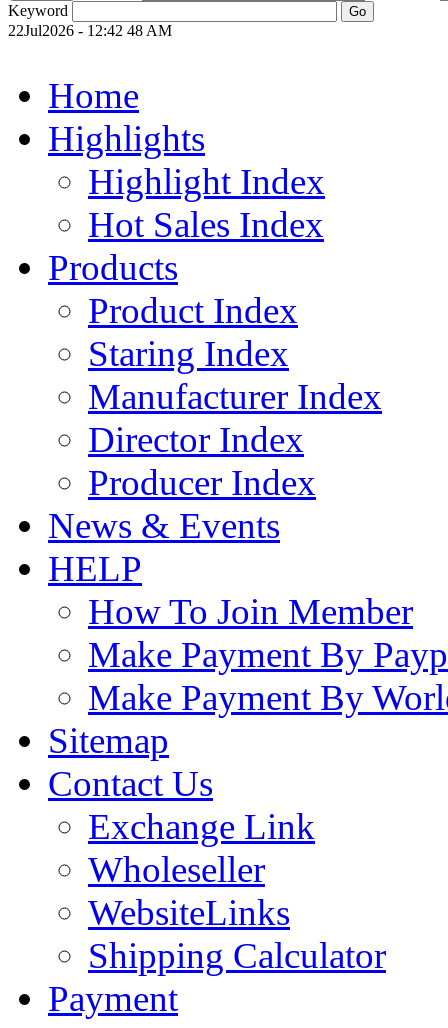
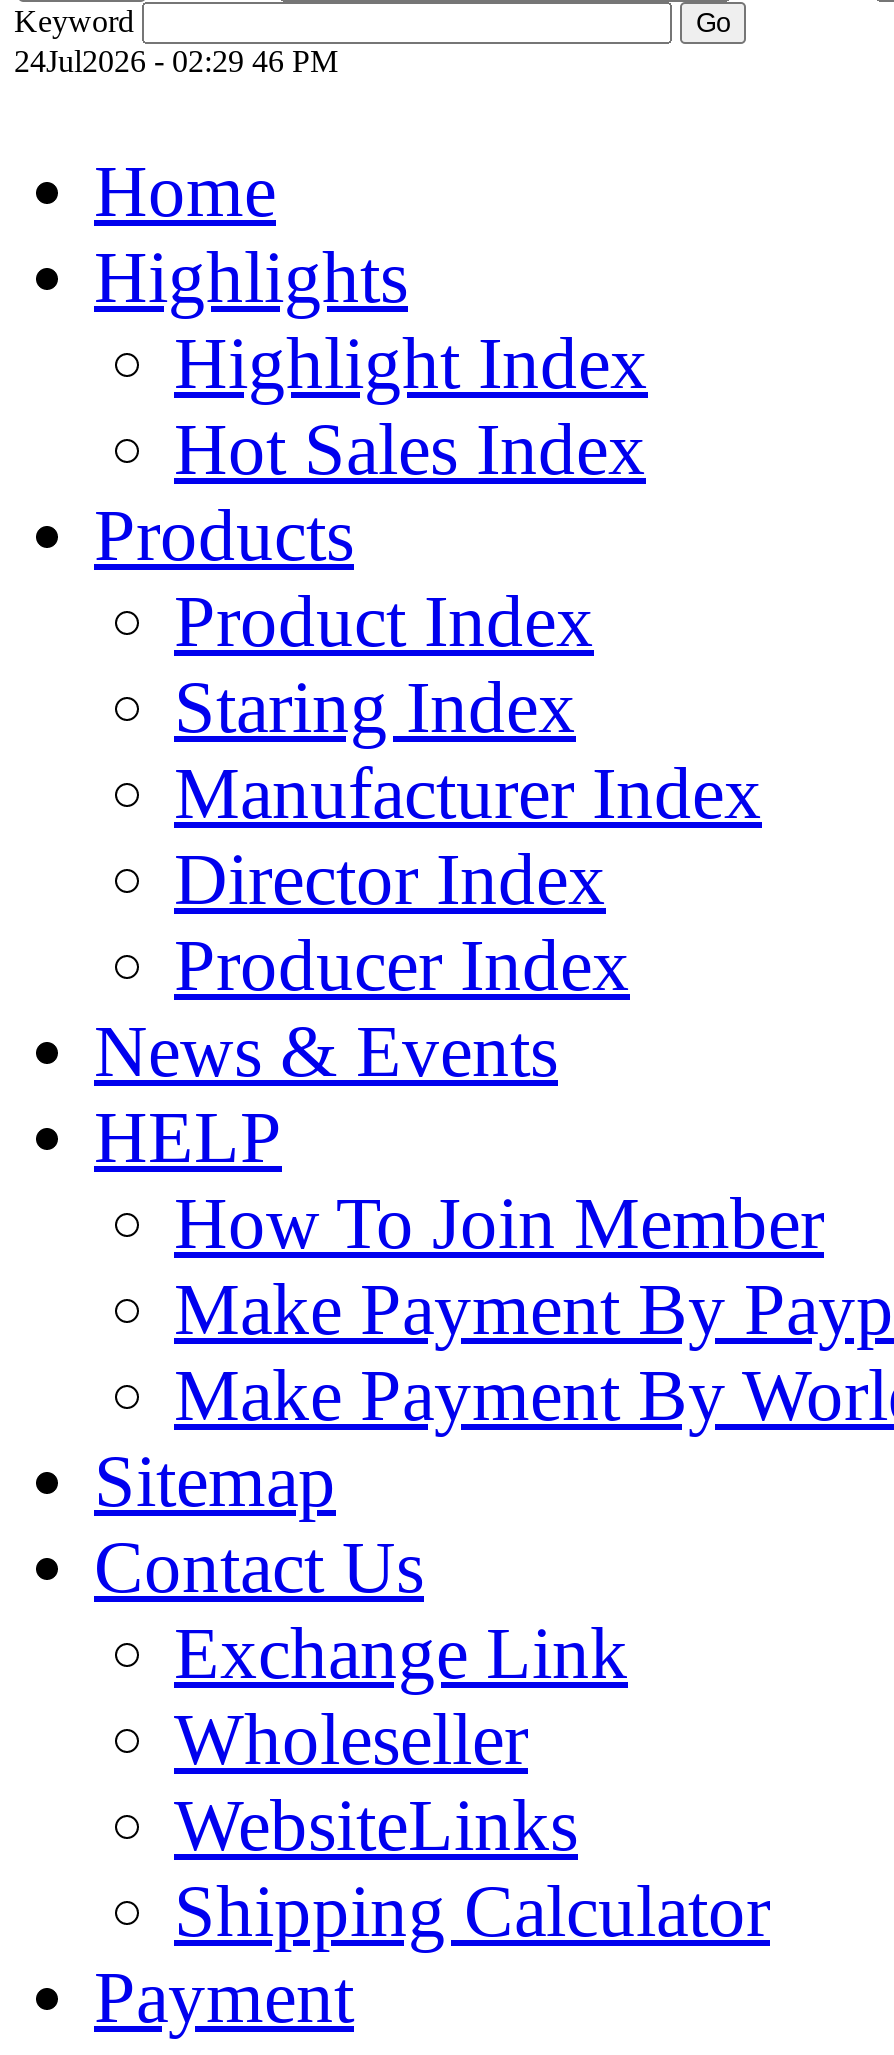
- 22Jul2026 - 12:42 48 AM
+ 24Jul2026 - 02:29 46 PM
